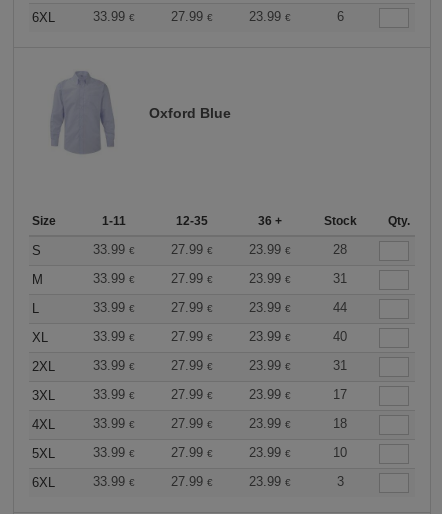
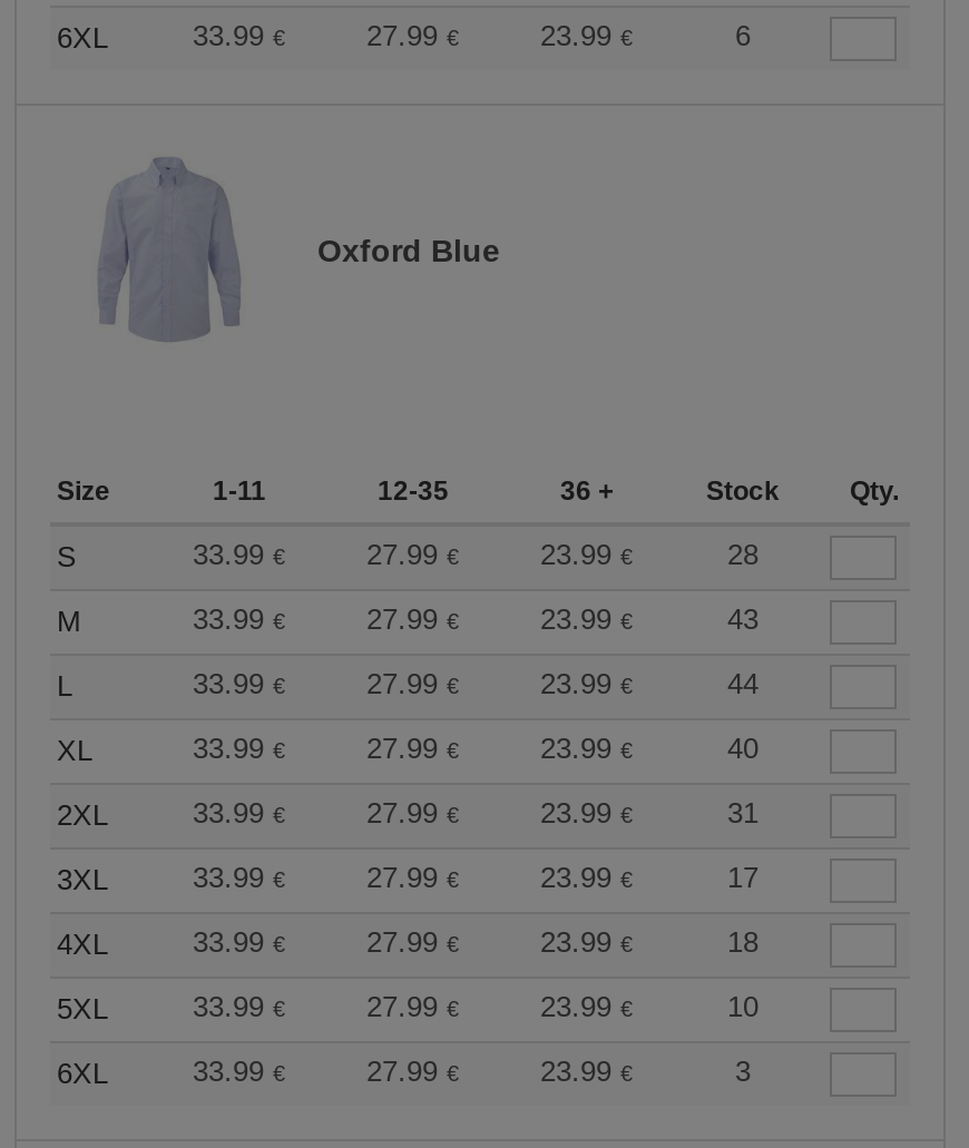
- 31
+ 43
